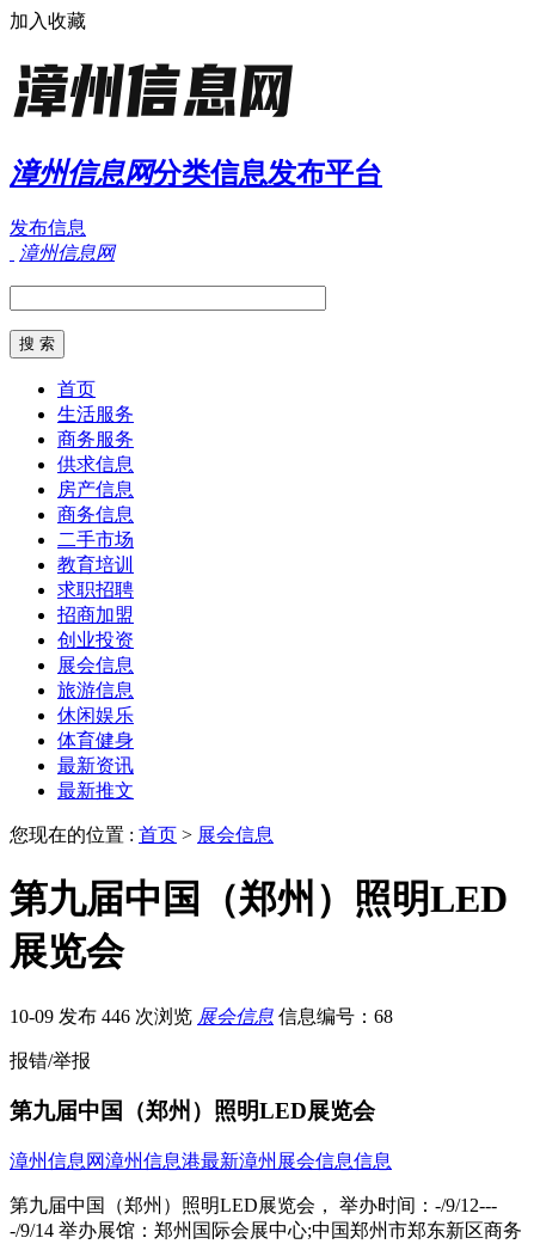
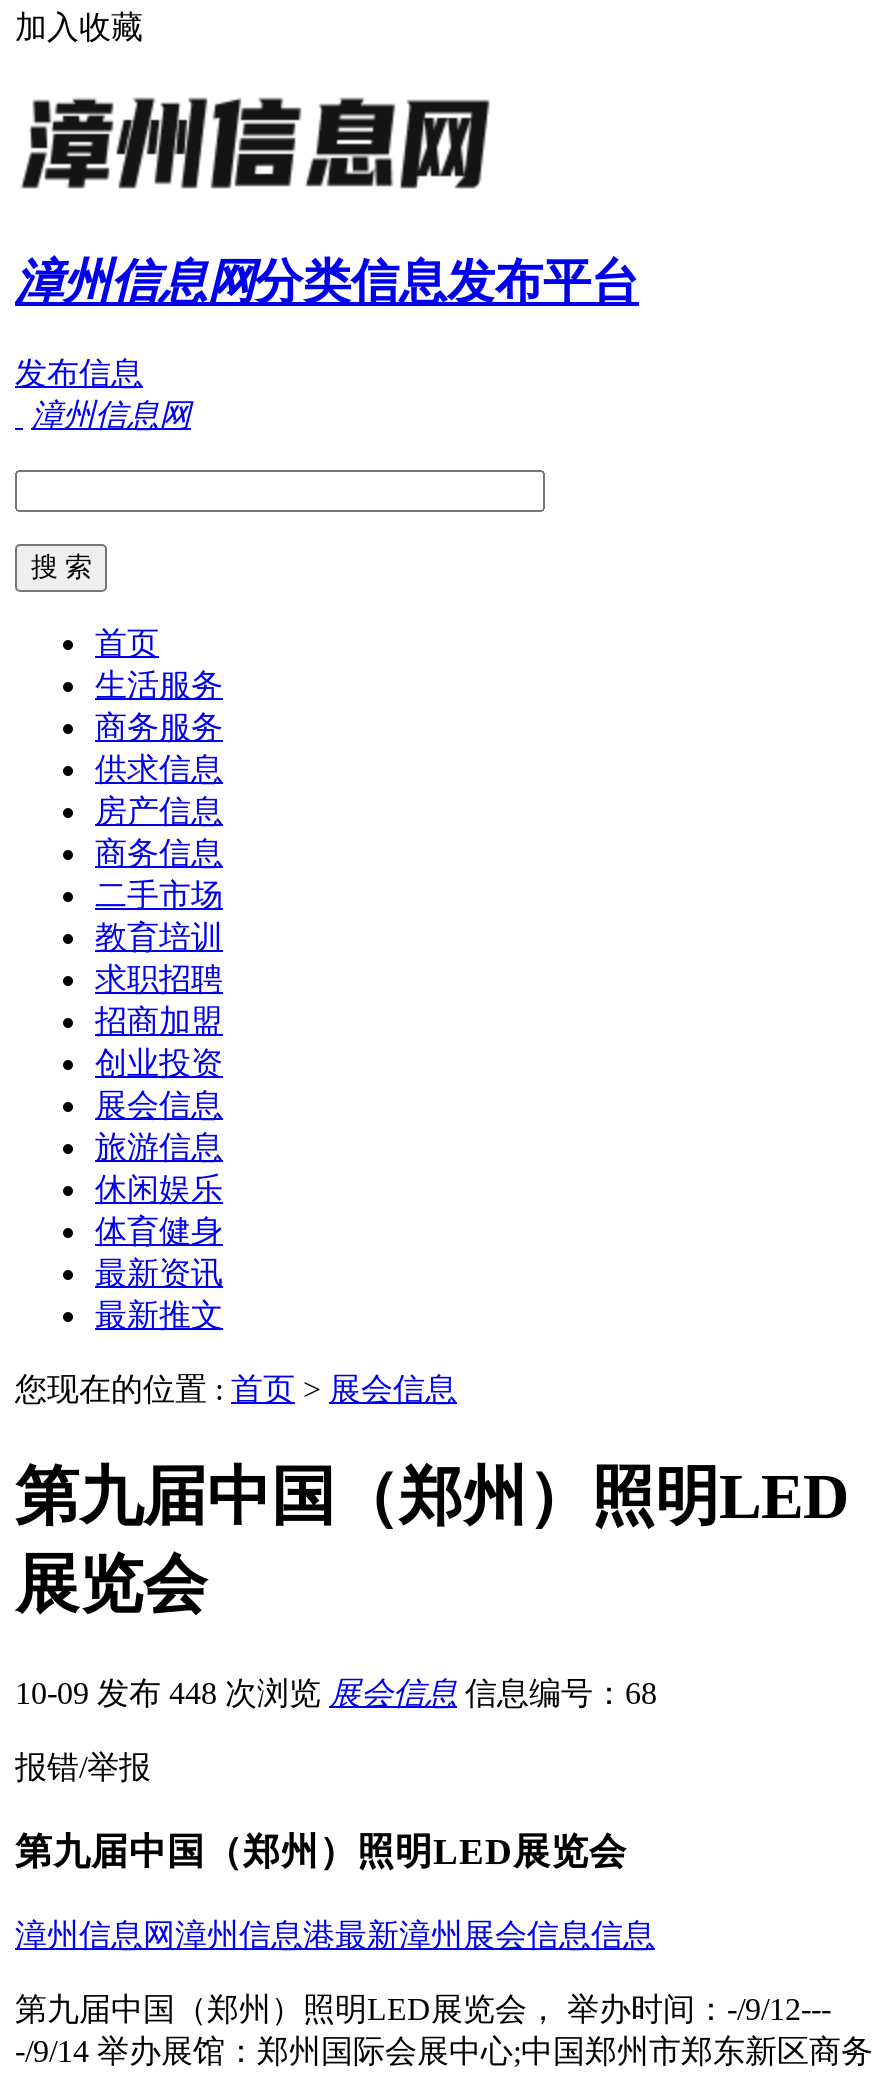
- 10-09 发布 446 次浏览 展会信息 信息编号：68
+ 10-09 发布 448 次浏览 展会信息 信息编号：68
